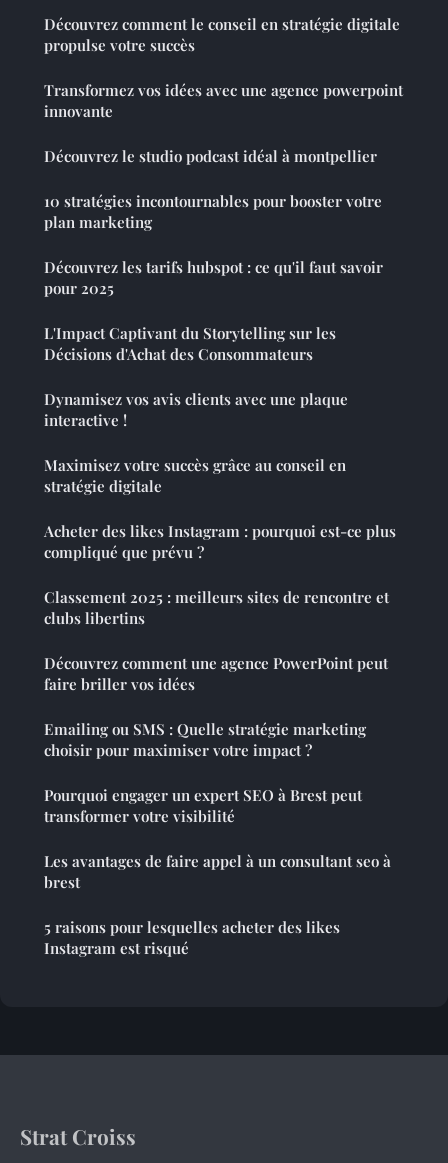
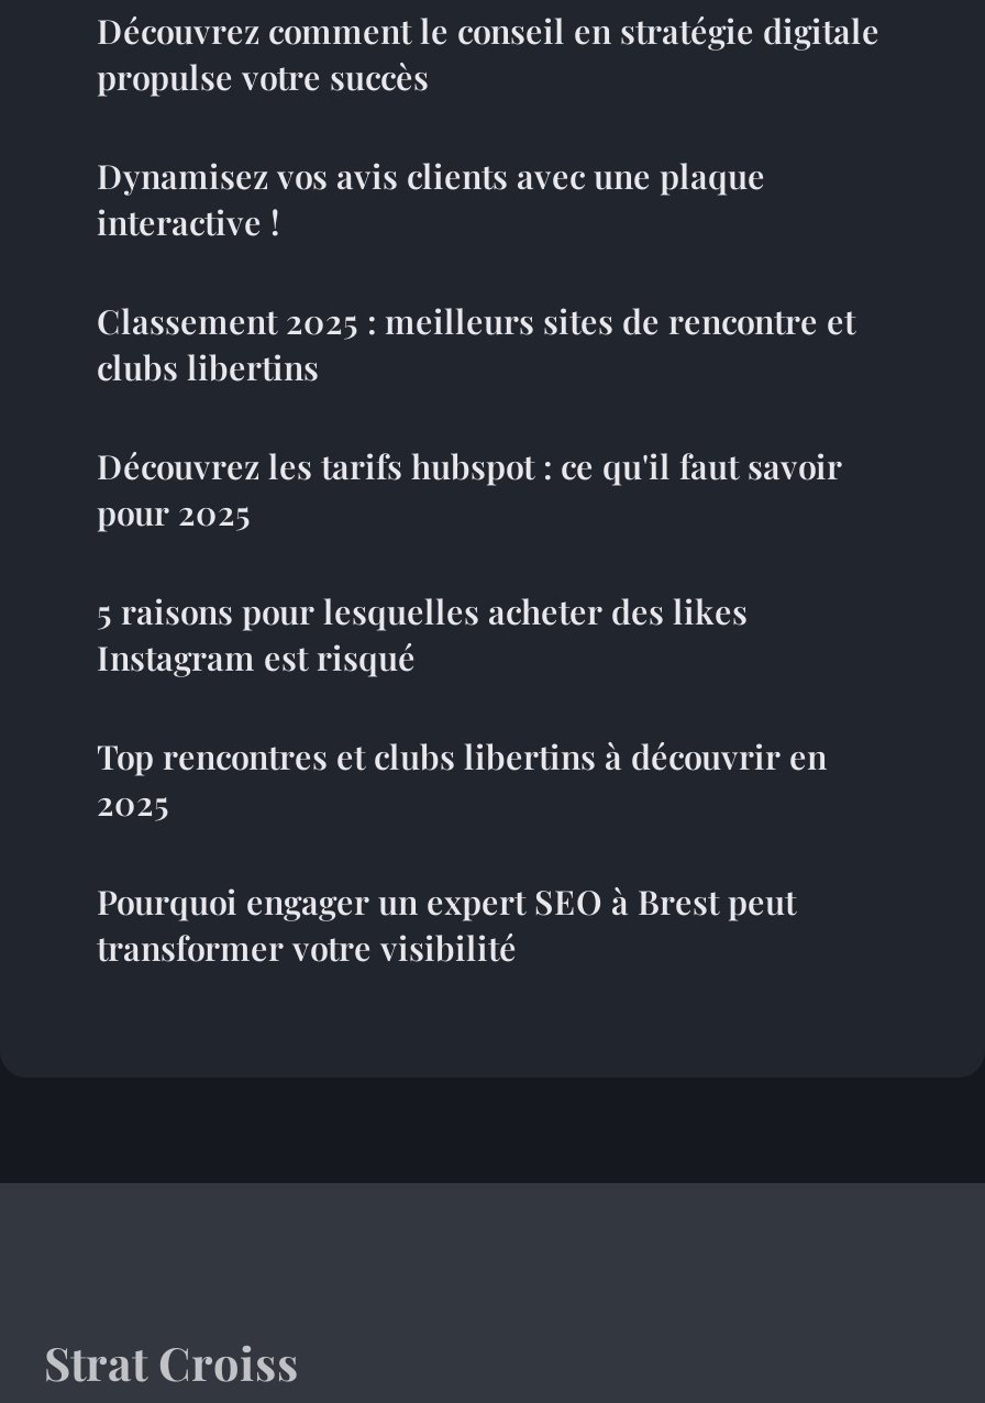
- Transformez vos idées avec une agence powerpoint
- innovante
- Découvrez le studio podcast idéal à montpellier
- 10 stratégies incontournables pour booster votre
- plan marketing

- L'Impact Captivant du Storytelling sur les
- Décisions d'Achat des Consommateurs
- Maximisez votre succès grâce au conseil en
- stratégie digitale
- Acheter des likes Instagram : pourquoi est-ce plus
- compliqué que prévu ?
- Découvrez comment une agence PowerPoint peut
- faire briller vos idées
- Emailing ou SMS : Quelle stratégie marketing
- choisir pour maximiser votre impact ?
+ Top rencontres et clubs libertins à découvrir en
+ 2025

moved up: Dynamisez vos avis clients avec une plaque | interactive !

moved up: Classement 2025 : meilleurs sites de rencontre et | clubs libertins

- Les avantages de faire appel à un consultant seo à
- brest

moved up: 5 raisons pour lesquelles acheter des likes | Instagram est risqué
